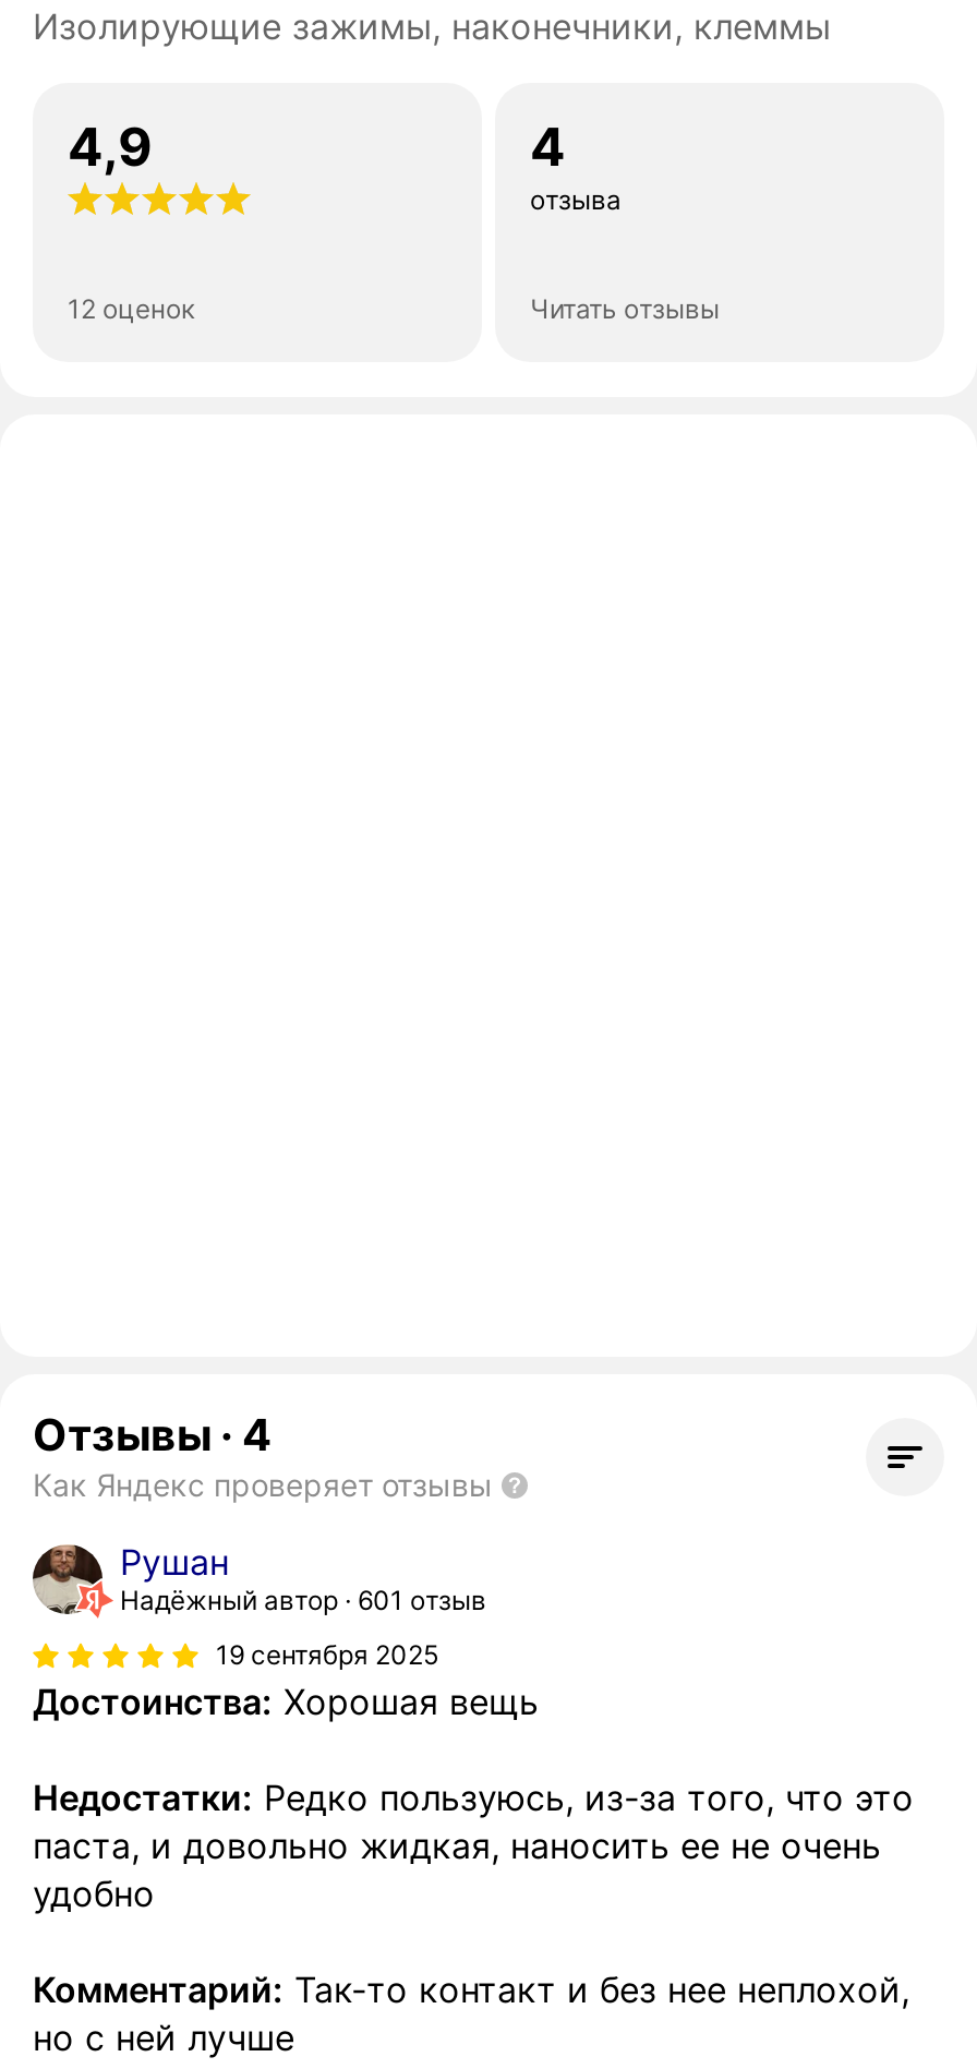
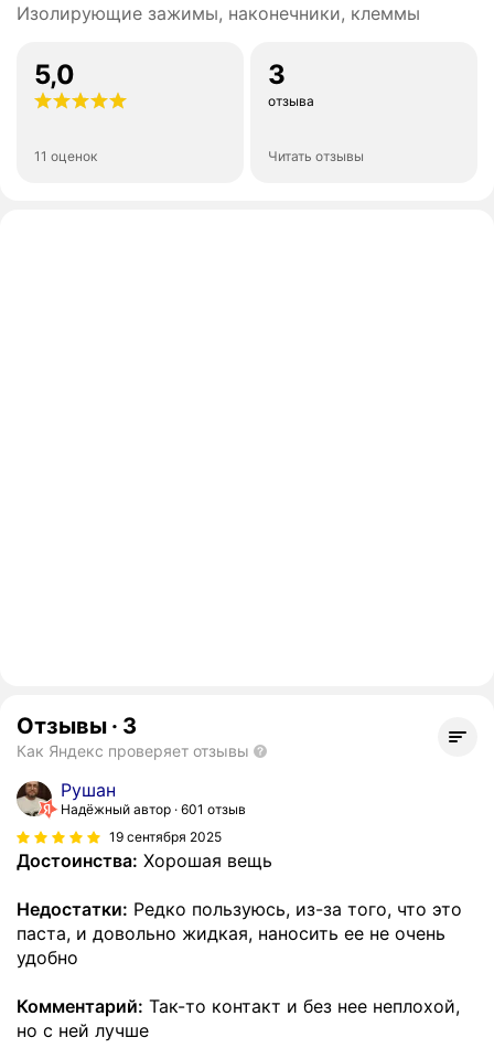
- 4,9
+ 5,0

- 4
+ 3

- 12 оценок
+ 11 оценок

- Отзывы · 4
+ Отзывы · 3
